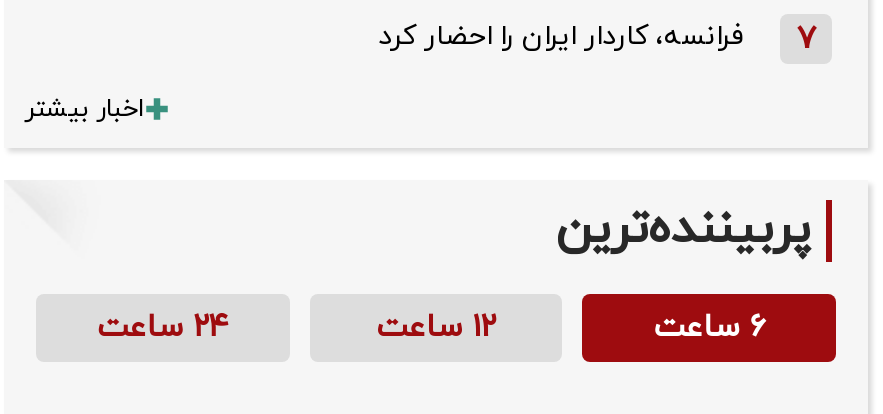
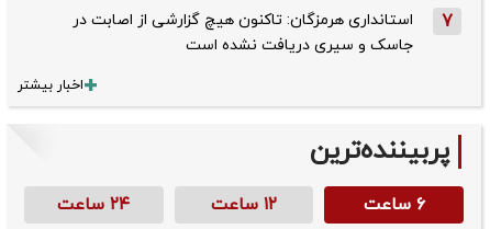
- فرانسه، کاردار ایران را احضار کرد
+ استانداری هرمزگان: تاکنون هیچ گزارشی از اصابت در
+ جاسک و سیری دریافت نشده است
